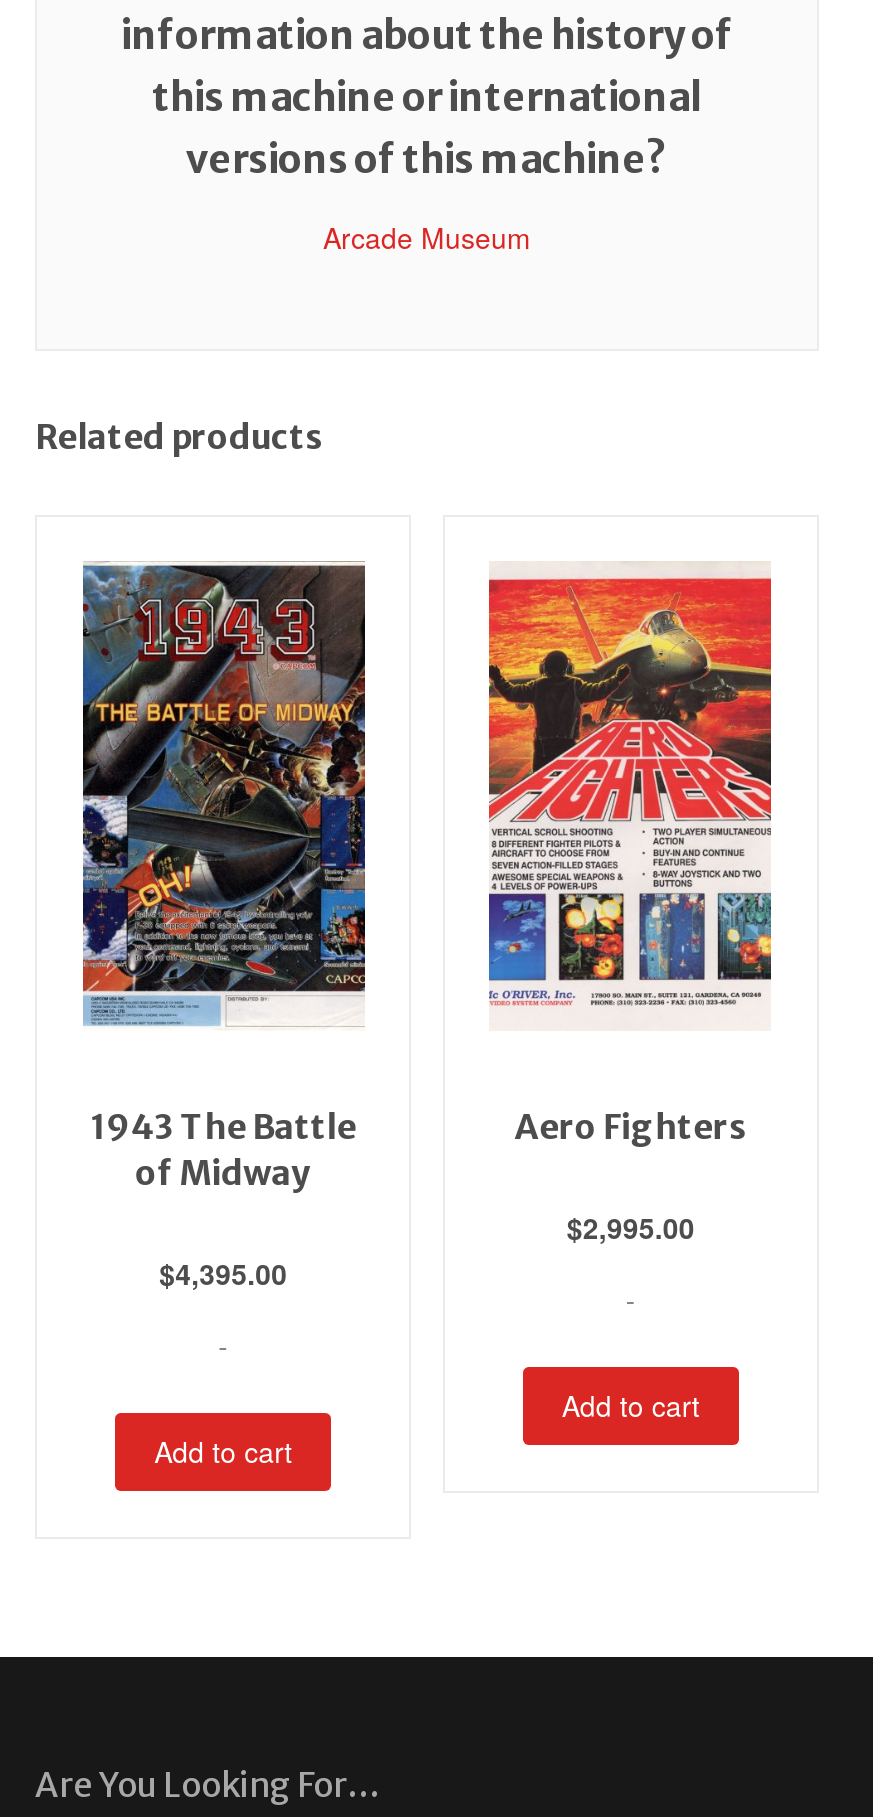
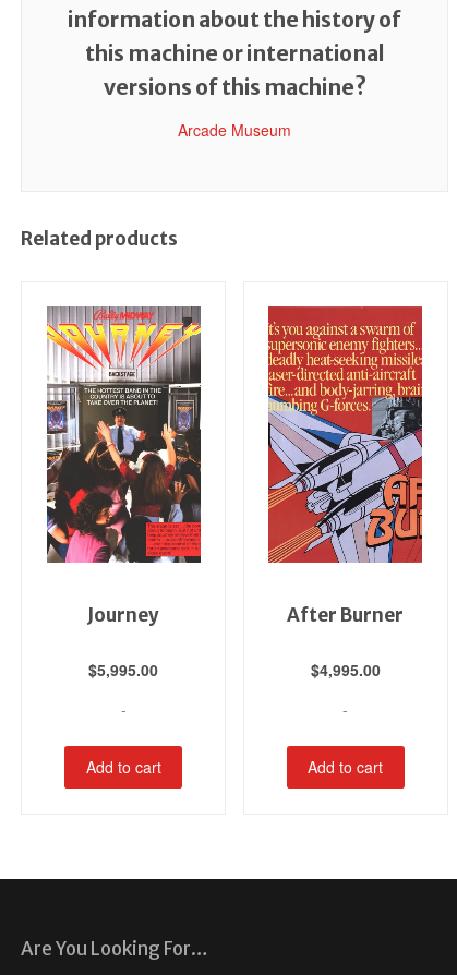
- [image]
- 1943 The Battle
- of Midway
+ [image]
+ Journey

- [image]
- Aero Fighters
+ [image]
+ After Burner

- $2,995.00
+ $4,995.00

- $4,395.00
+ $5,995.00
